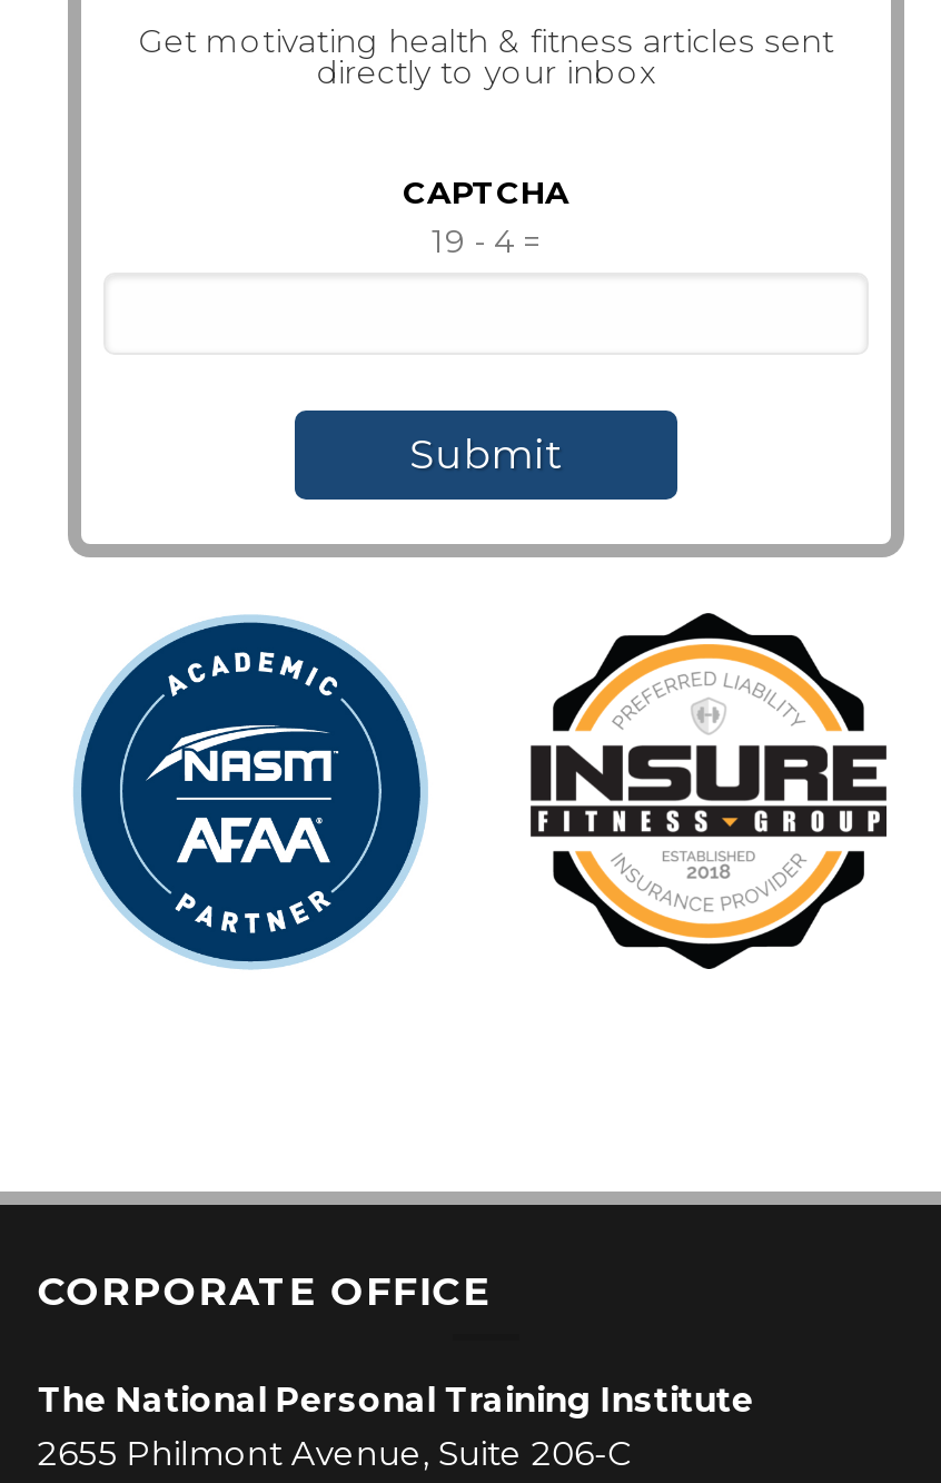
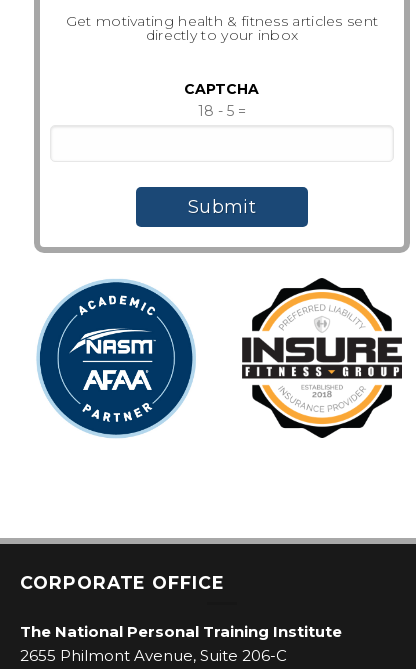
- 19 - 4 =
+ 18 - 5 =
